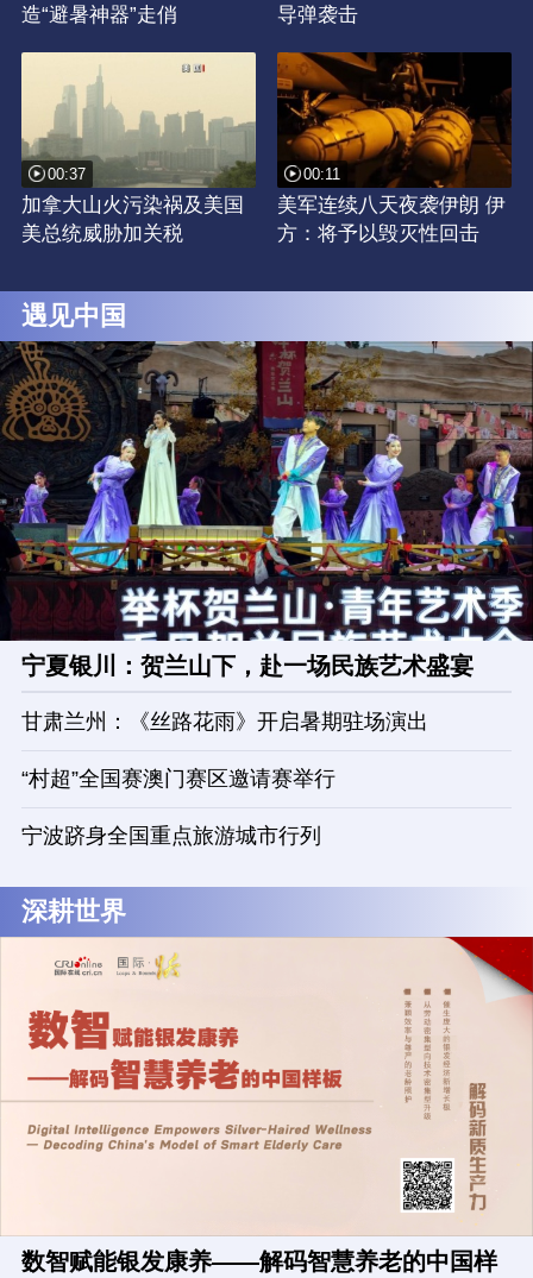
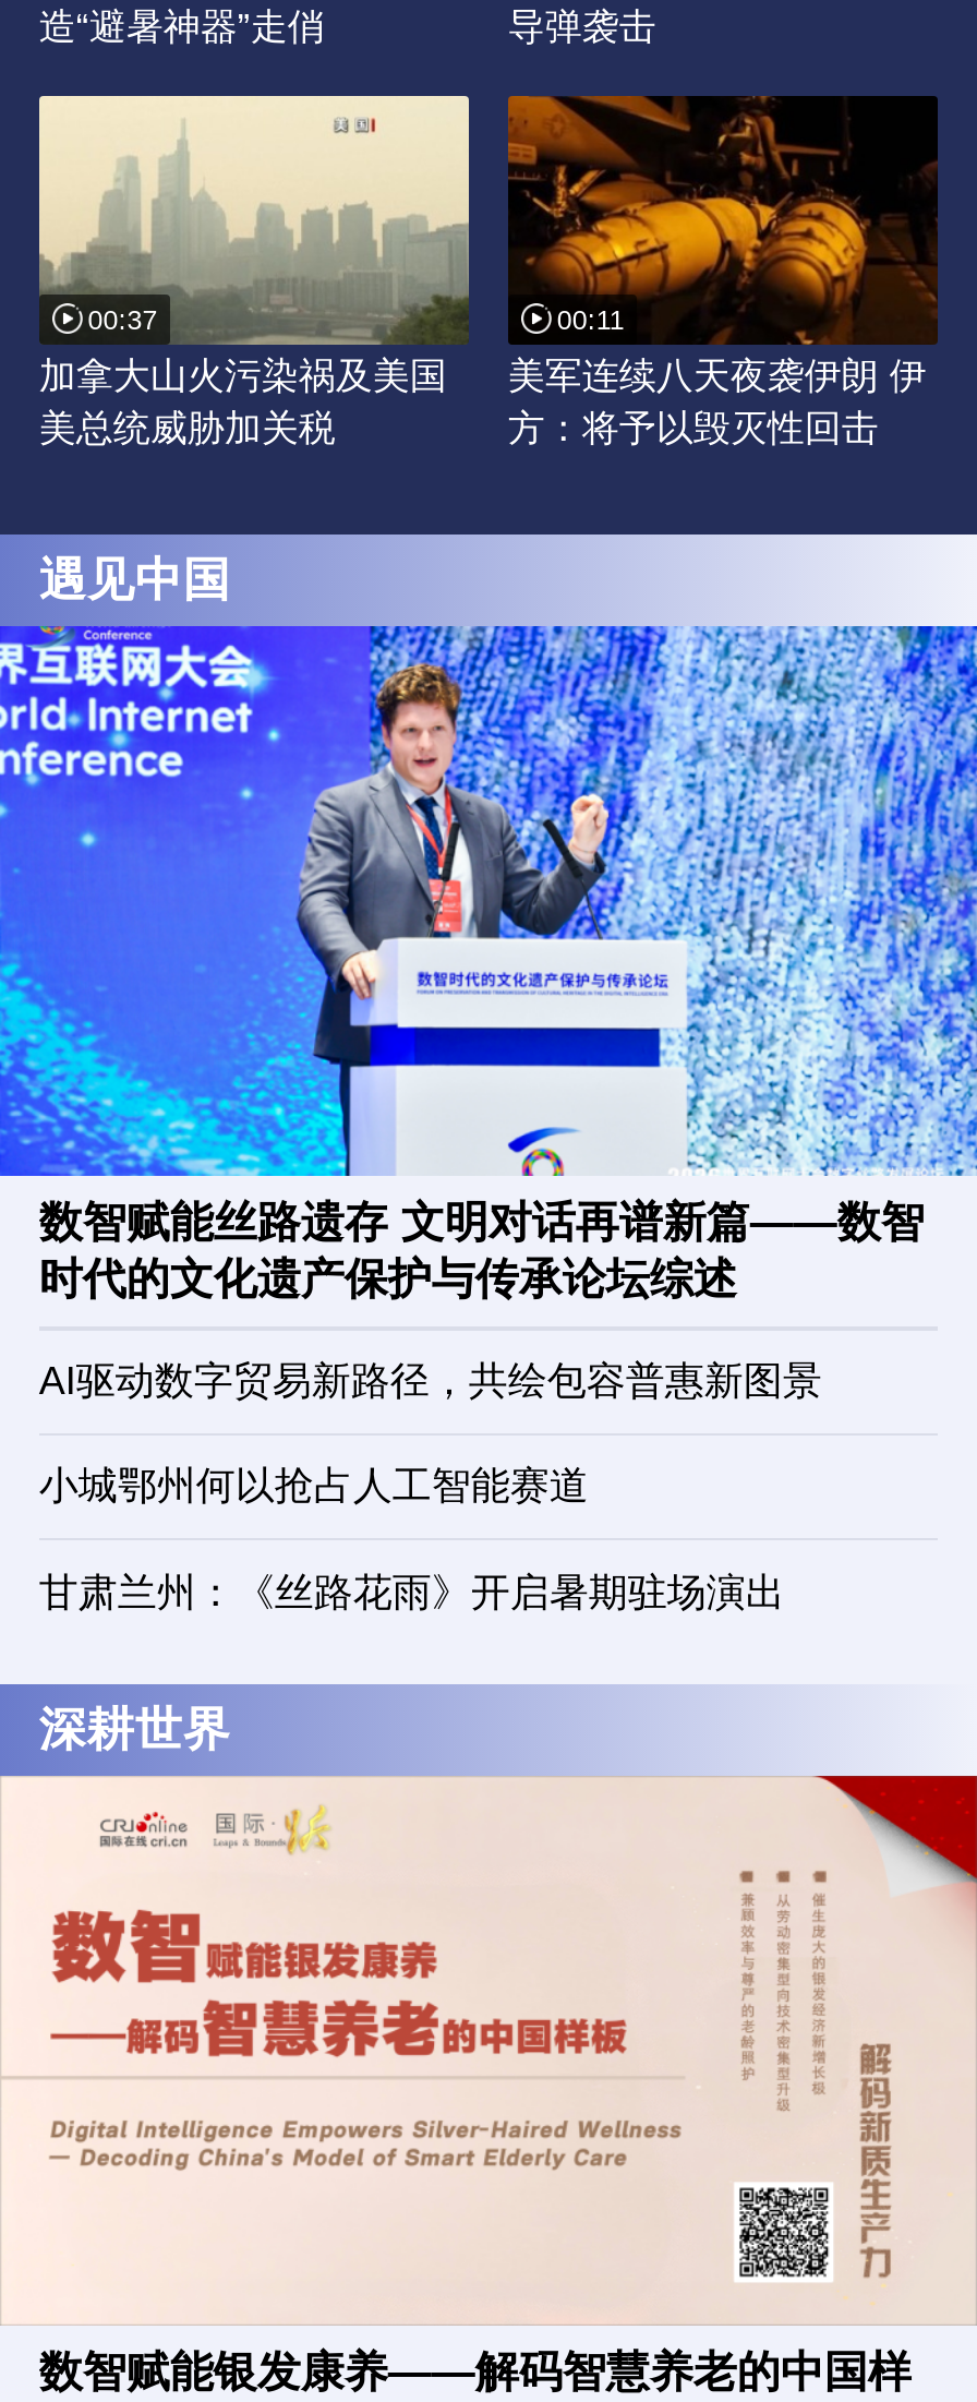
- [image]
- 宁夏银川：贺兰山下，赴一场民族艺术盛宴
+ [image]
+ 数智赋能丝路遗存 文明对话再谱新篇——数智
+ 时代的文化遗产保护与传承论坛综述
+ AI驱动数字贸易新路径，共绘包容普惠新图景
+ 小城鄂州何以抢占人工智能赛道

moved down: 甘肃兰州：《丝路花雨》开启暑期驻场演出

- “村超”全国赛澳门赛区邀请赛举行
- 宁波跻身全国重点旅游城市行列
